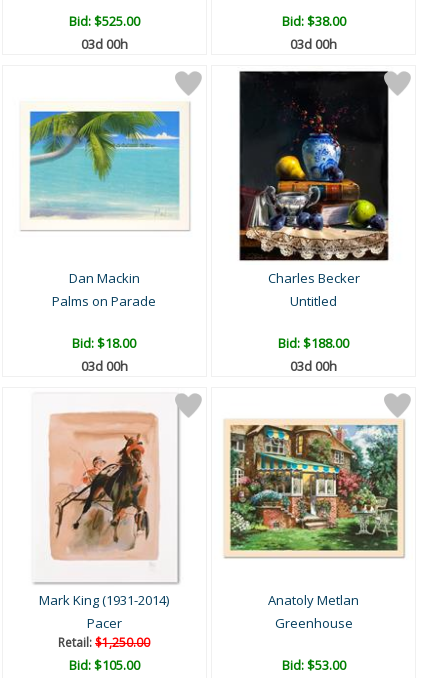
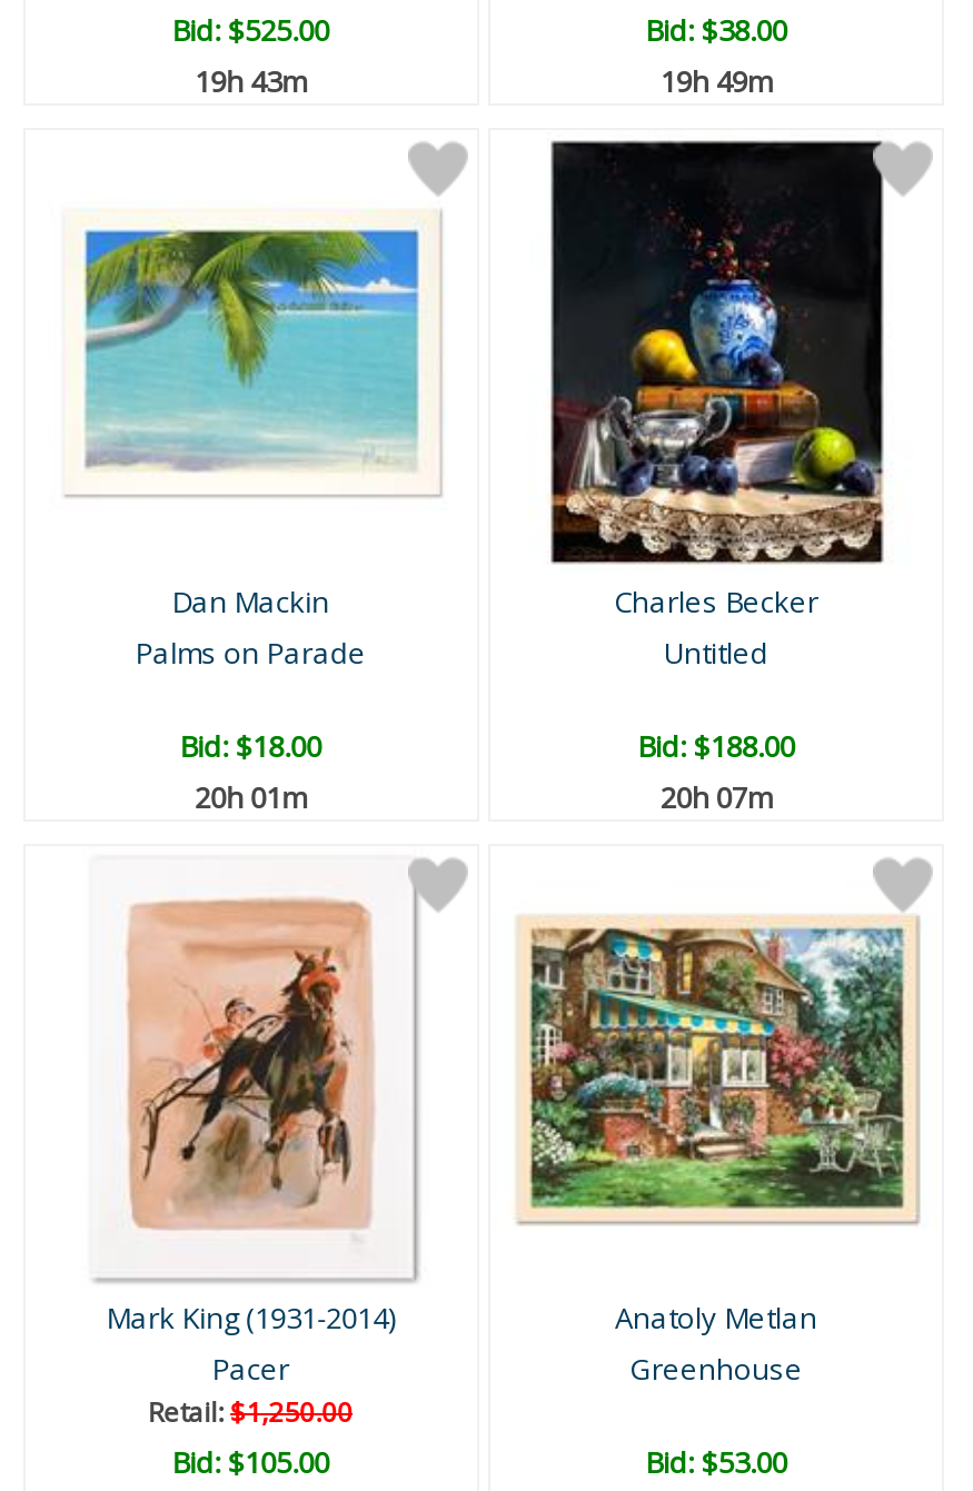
- 03d 00h
+ 19h 43m

- 03d 00h
+ 19h 49m

- 03d 00h
+ 20h 01m

- 03d 00h
+ 20h 07m
